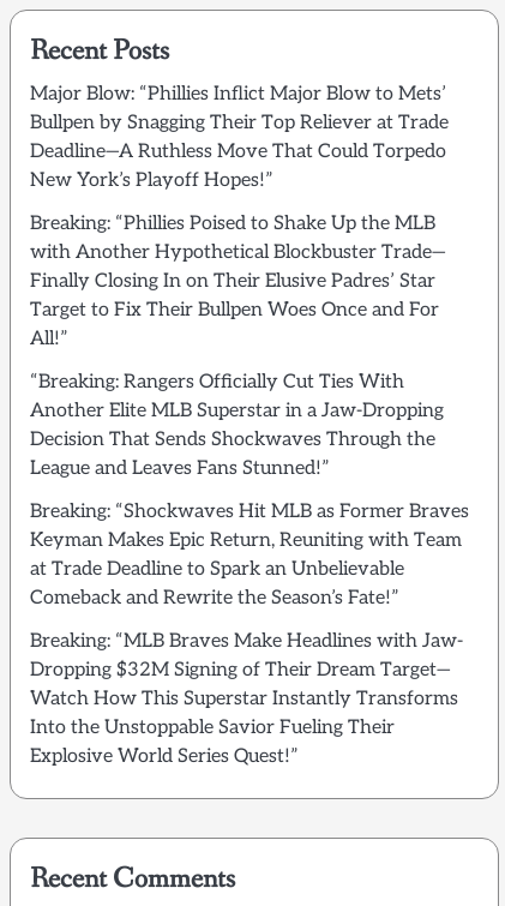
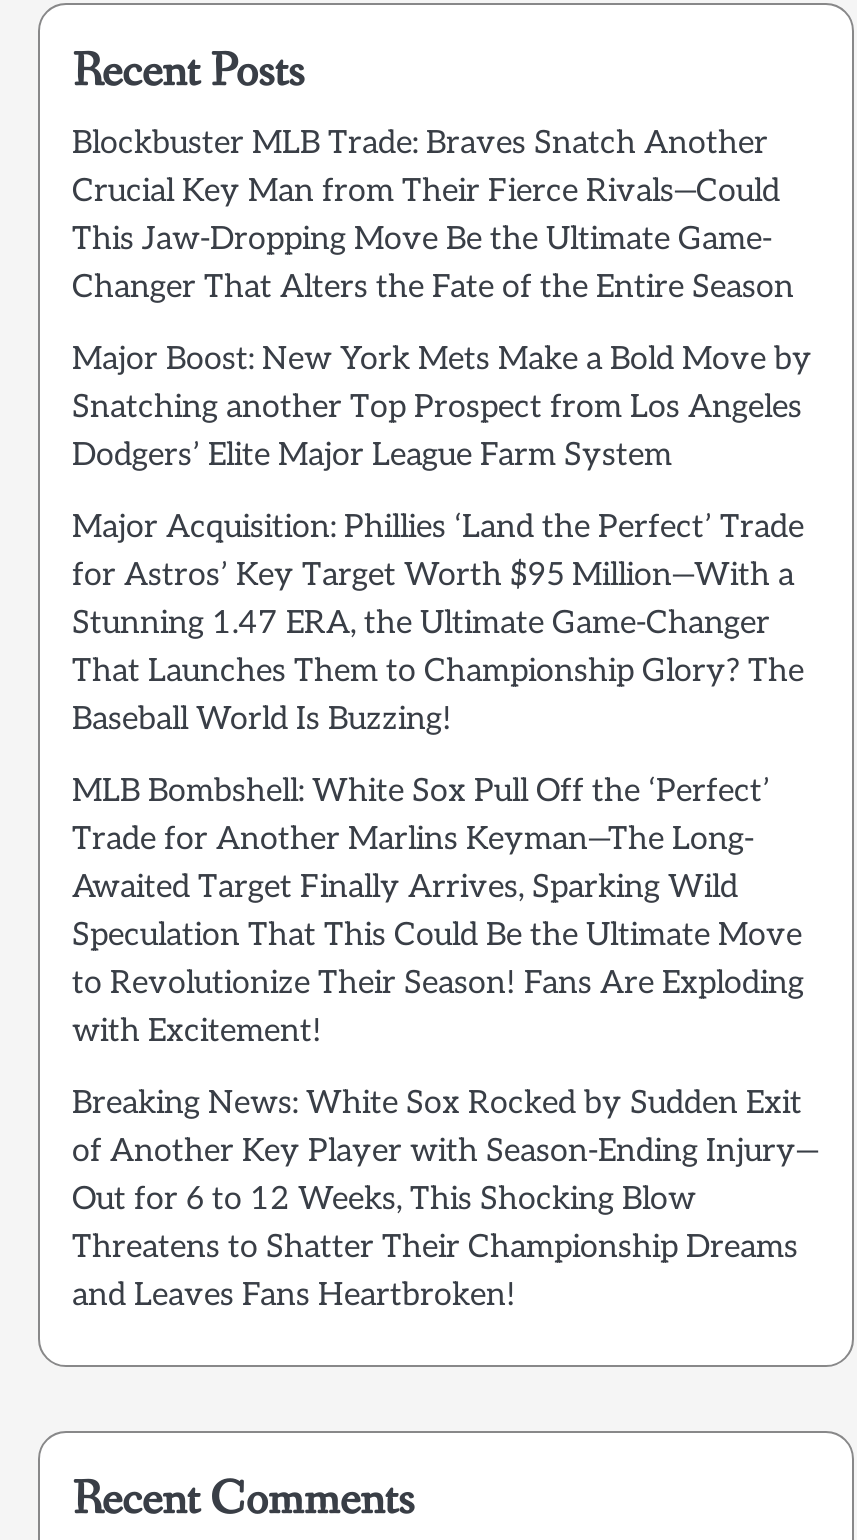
- Major Blow: “Phillies Inflict Major Blow to Mets’
- Bullpen by Snagging Their Top Reliever at Trade
- Deadline—A Ruthless Move That Could Torpedo
- New York’s Playoff Hopes!”
+ Blockbuster MLB Trade: Braves Snatch Another
+ Crucial Key Man from Their Fierce Rivals—Could
+ This Jaw-Dropping Move Be the Ultimate Game-
+ Changer That Alters the Fate of the Entire Season

- Breaking: “Phillies Poised to Shake Up the MLB
- with Another Hypothetical Blockbuster Trade—
- Finally Closing In on Their Elusive Padres’ Star
- Target to Fix Their Bullpen Woes Once and For
- All!”
+ Major Boost: New York Mets Make a Bold Move by
+ Snatching another Top Prospect from Los Angeles
+ Dodgers’ Elite Major League Farm System

- “Breaking: Rangers Officially Cut Ties With
- Another Elite MLB Superstar in a Jaw-Dropping
- Decision That Sends Shockwaves Through the
- League and Leaves Fans Stunned!”
+ Major Acquisition: Phillies ‘Land the Perfect’ Trade
+ for Astros’ Key Target Worth $95 Million—With a
+ Stunning 1.47 ERA, the Ultimate Game-Changer
+ That Launches Them to Championship Glory? The
+ Baseball World Is Buzzing!

- Breaking: “Shockwaves Hit MLB as Former Braves
- Keyman Makes Epic Return, Reuniting with Team
- at Trade Deadline to Spark an Unbelievable
- Comeback and Rewrite the Season’s Fate!”
+ MLB Bombshell: White Sox Pull Off the ‘Perfect’
+ Trade for Another Marlins Keyman—The Long-
+ Awaited Target Finally Arrives, Sparking Wild
+ Speculation That This Could Be the Ultimate Move
+ to Revolutionize Their Season! Fans Are Exploding
+ with Excitement!

- Breaking: “MLB Braves Make Headlines with Jaw-
- Dropping $32M Signing of Their Dream Target—
- Watch How This Superstar Instantly Transforms
- Into the Unstoppable Savior Fueling Their
- Explosive World Series Quest!”
+ Breaking News: White Sox Rocked by Sudden Exit
+ of Another Key Player with Season-Ending Injury—
+ Out for 6 to 12 Weeks, This Shocking Blow
+ Threatens to Shatter Their Championship Dreams
+ and Leaves Fans Heartbroken!
